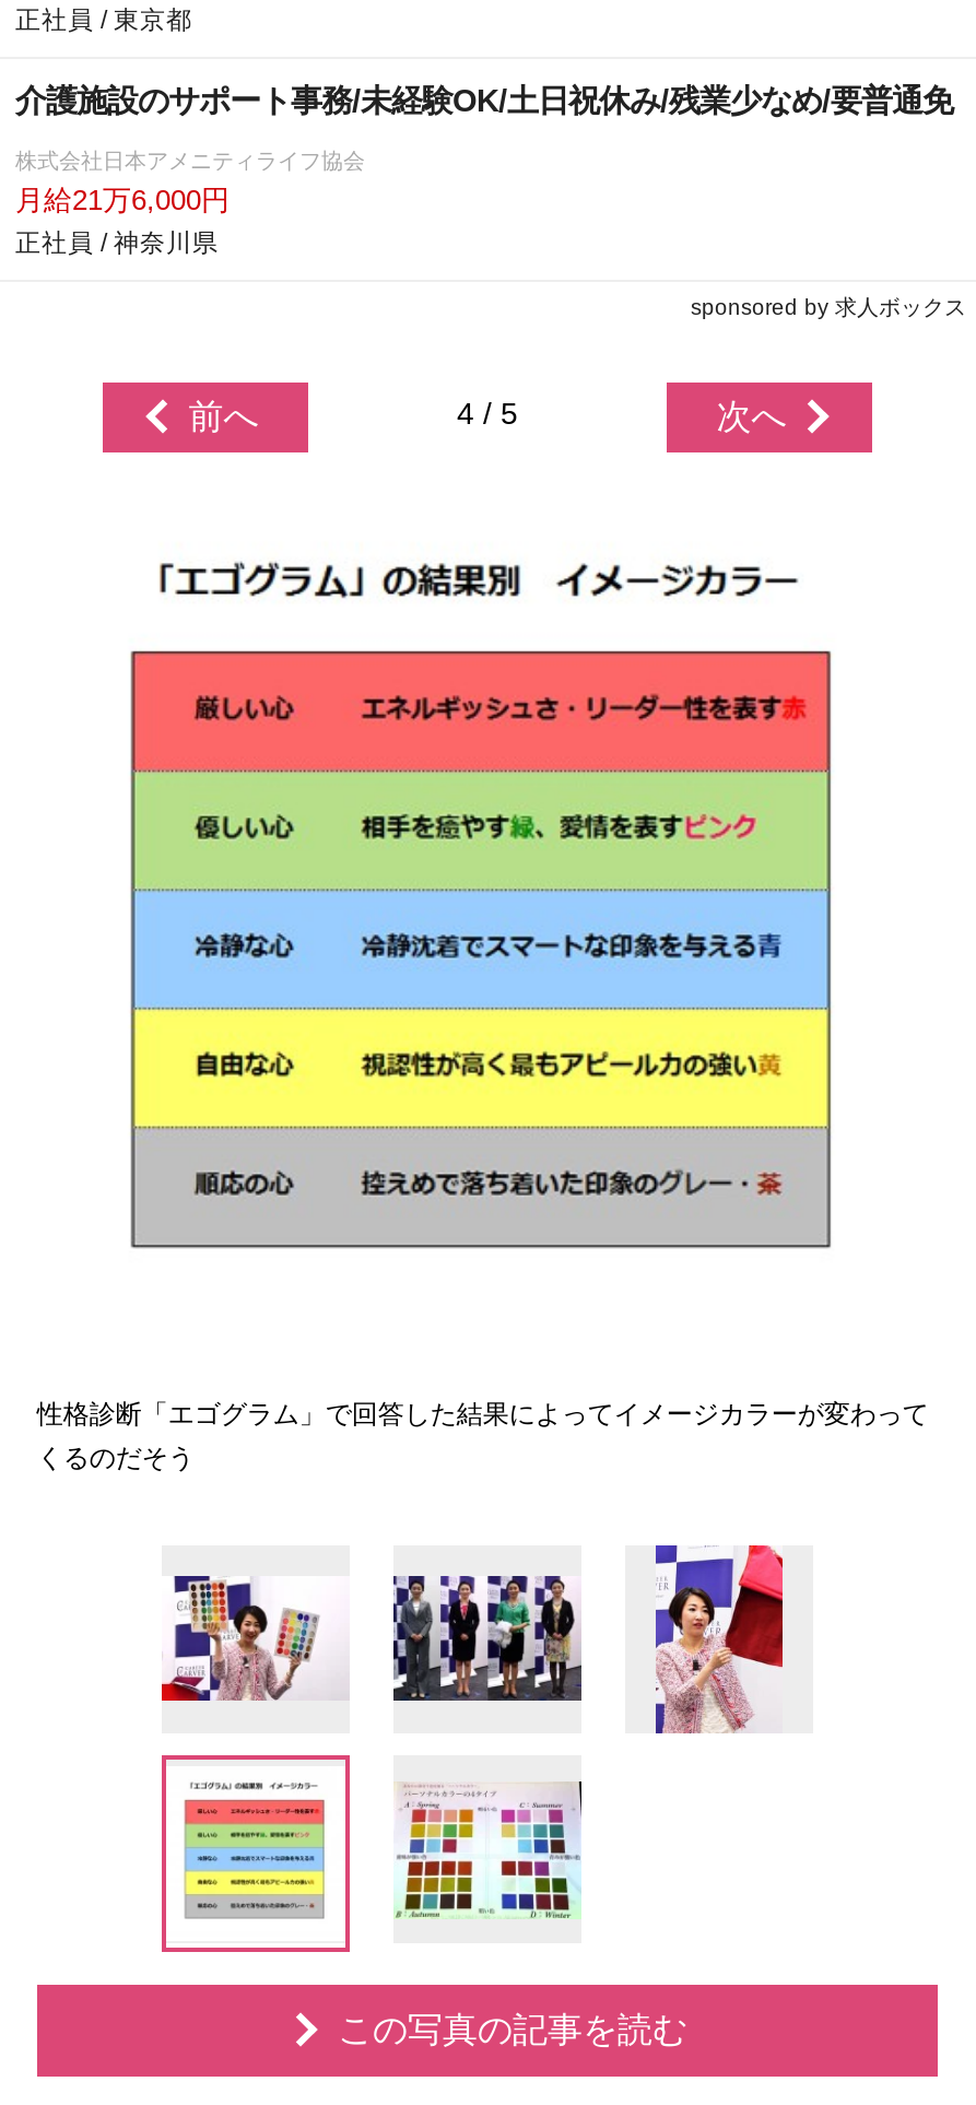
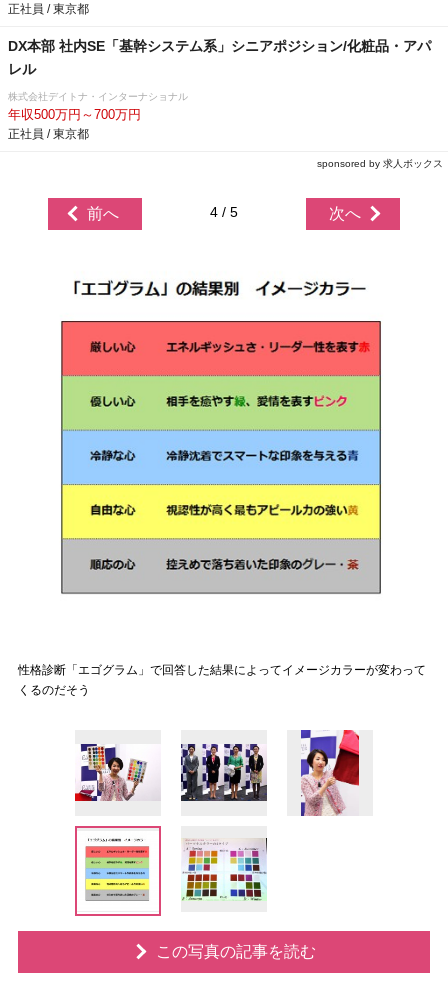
- 介護施設のサポート事務/未経験OK/土日祝休み/残業少なめ/要普通免
+ DX本部 社内SE「基幹システム系」シニアポジション/化粧品・アパ
+ レル

- 株式会社日本アメニティライフ協会
- 月給21万6,000円
- 正社員 / 神奈川県
+ 株式会社デイトナ・インターナショナル
+ 年収500万円～700万円
+ 正社員 / 東京都
